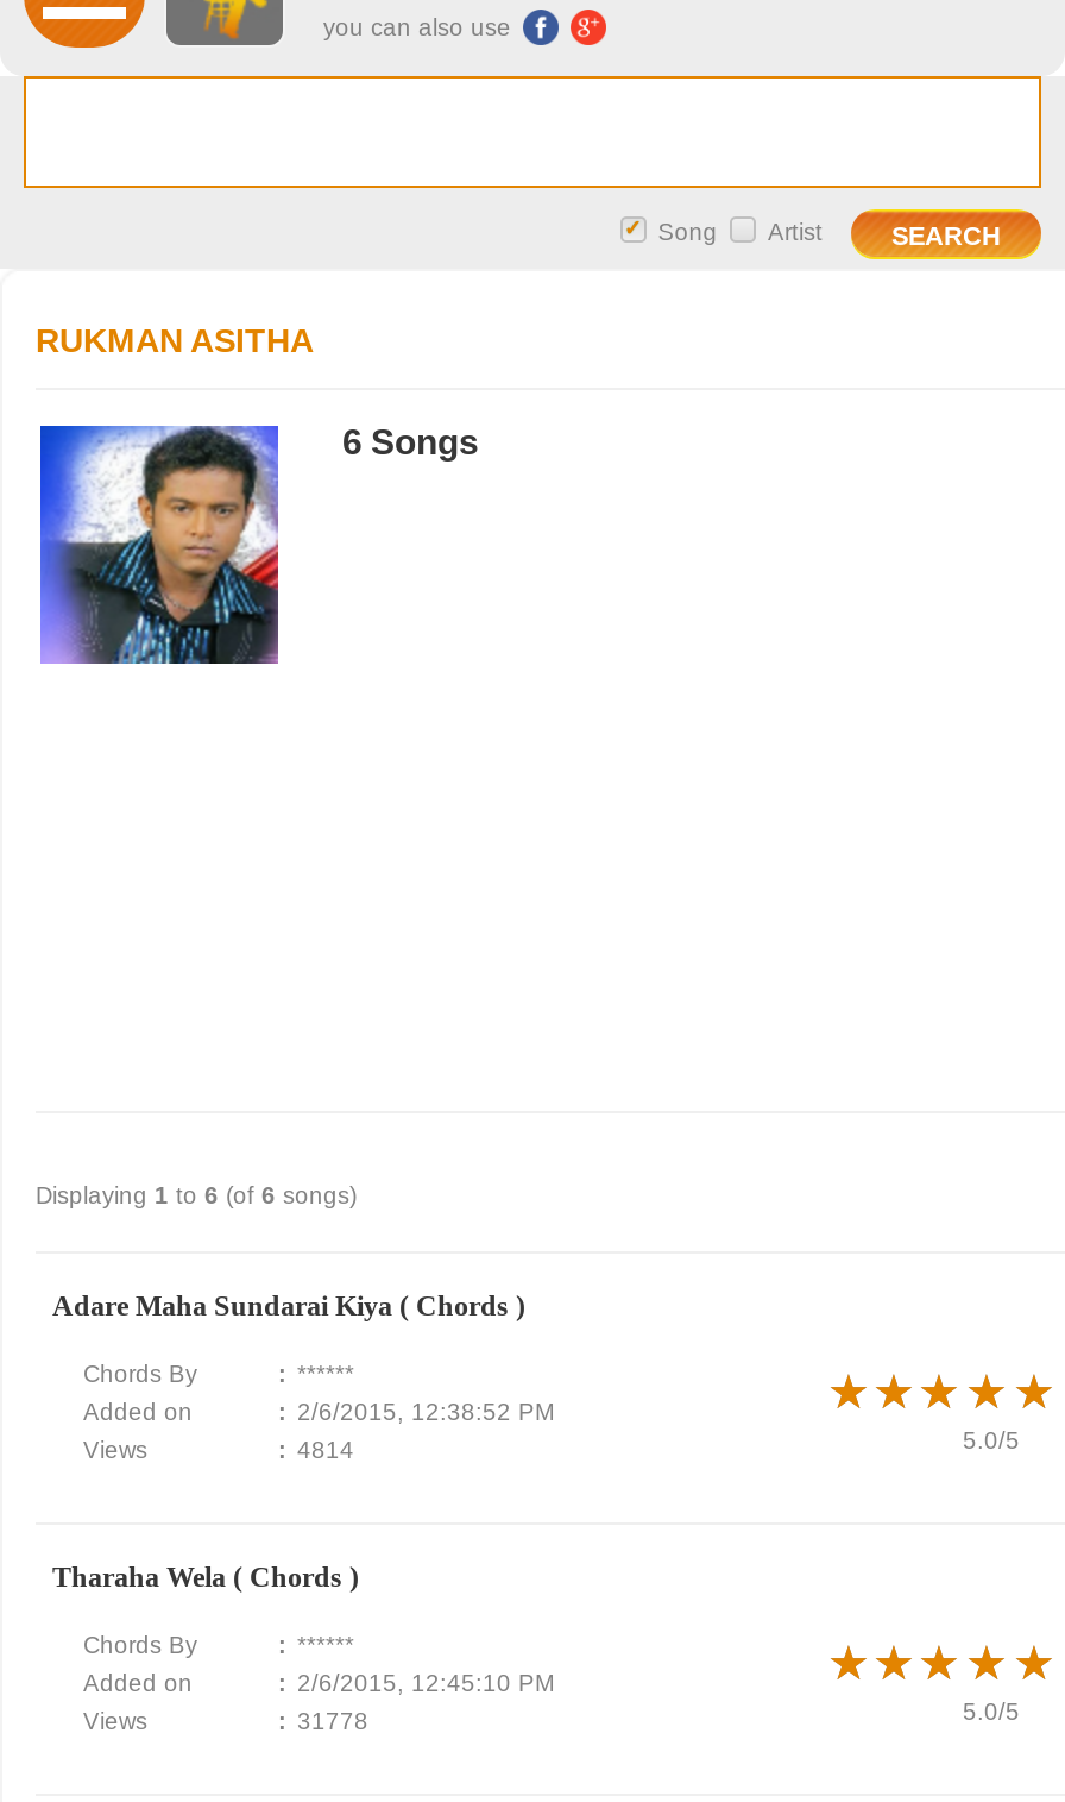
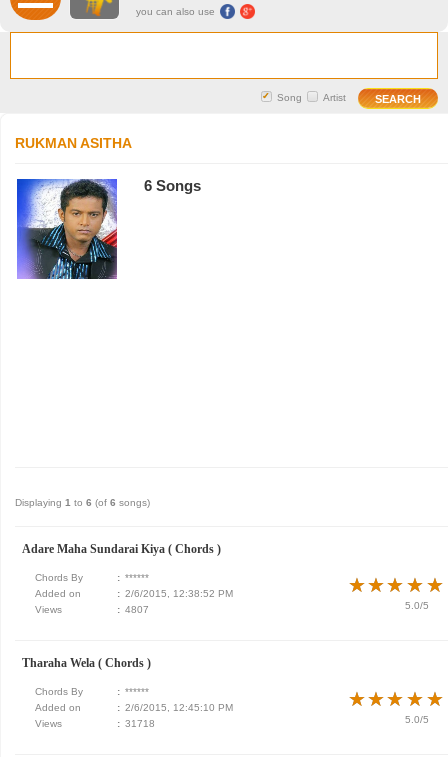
- : 4814
+ : 4807

- : 31778
+ : 31718
